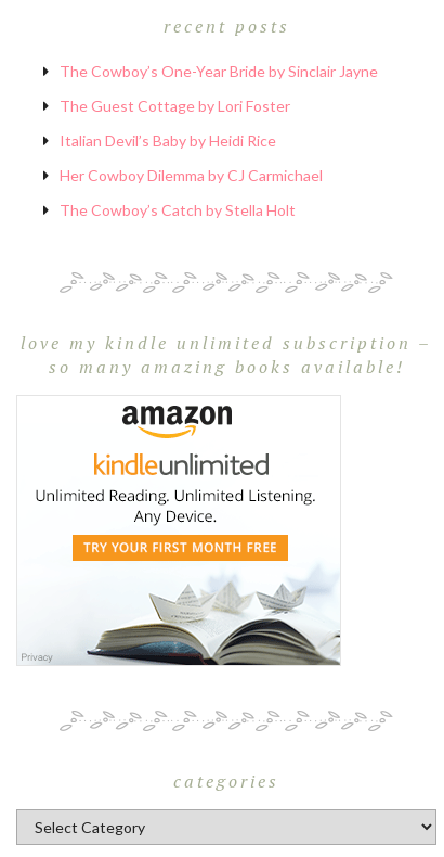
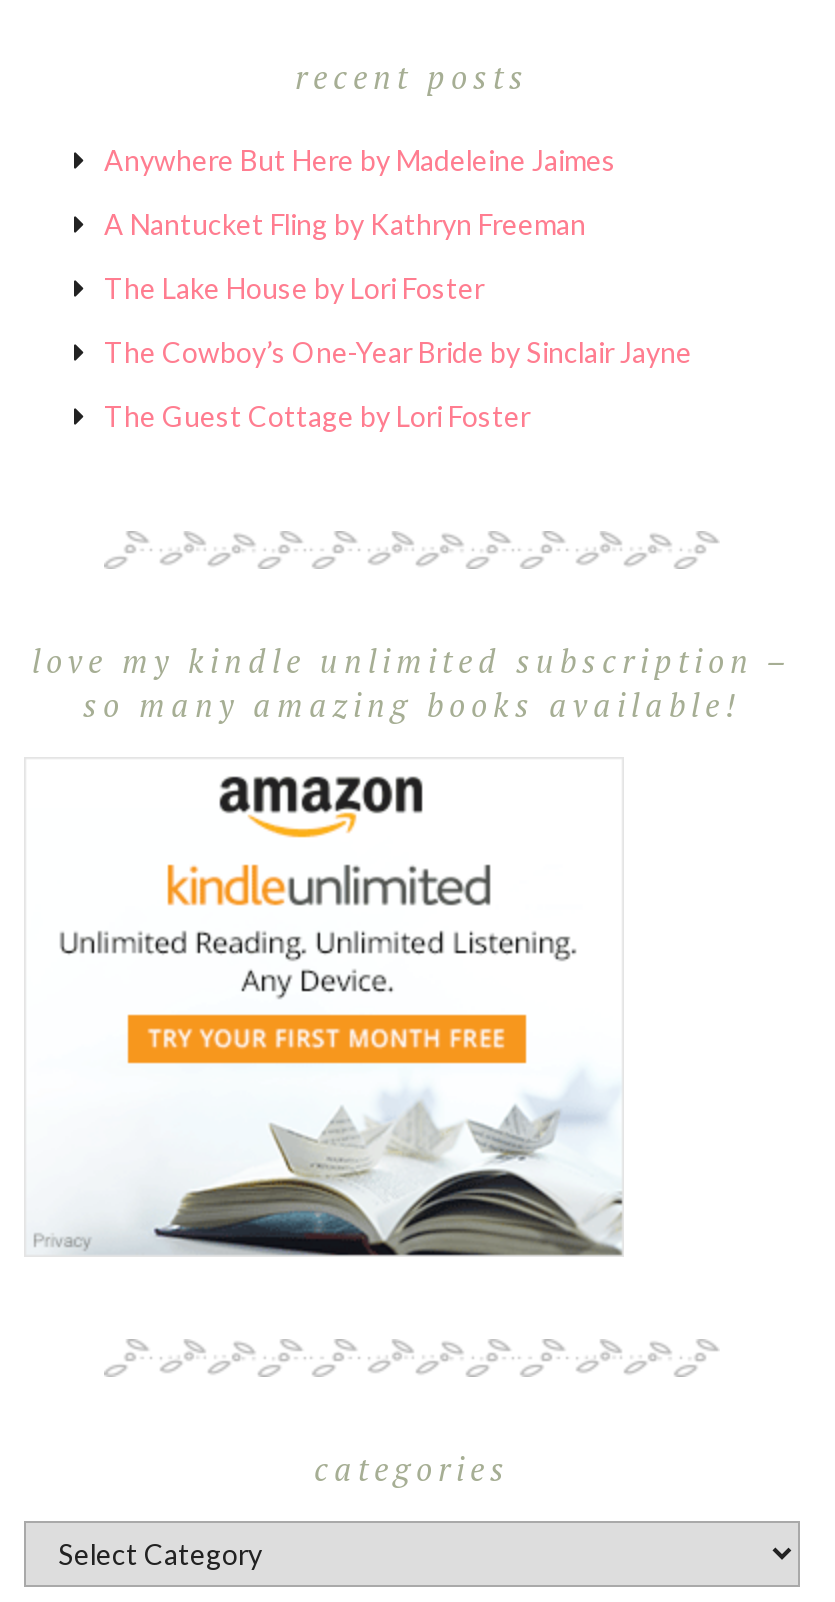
+ Anywhere But Here by Madeleine Jaimes
+ A Nantucket Fling by Kathryn Freeman
+ The Lake House by Lori Foster

moved down: The Cowboy’s One-Year Bride by Sinclair Jayne | The Guest Cottage by Lori Foster

- Italian Devil’s Baby by Heidi Rice
- Her Cowboy Dilemma by CJ Carmichael
- The Cowboy’s Catch by Stella Holt
